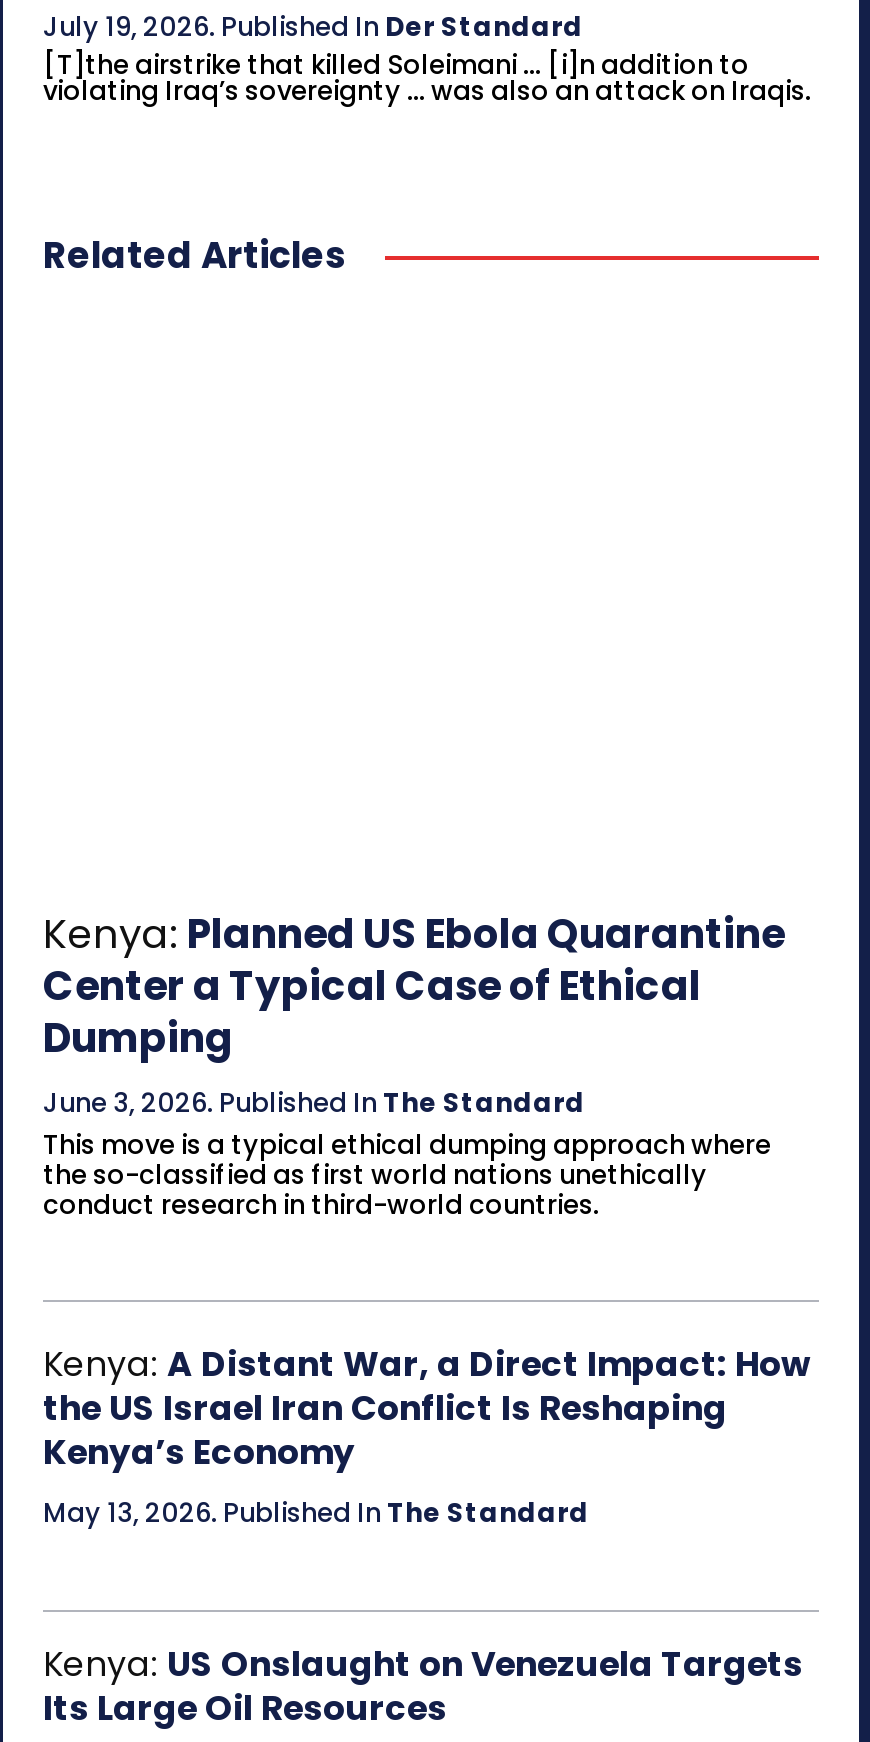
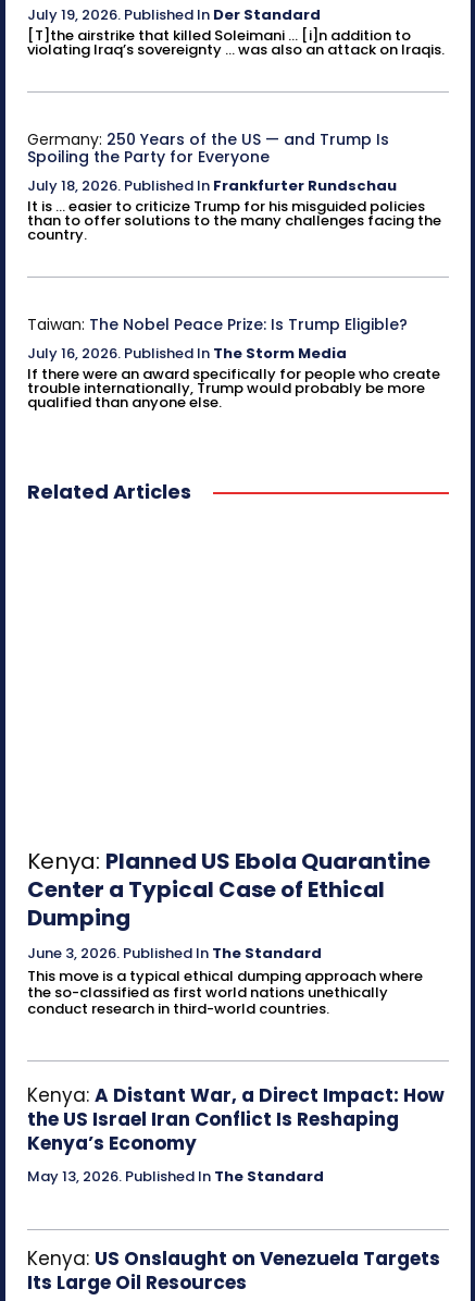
+ Germany: 250 Years of the US — and Trump Is
+ Spoiling the Party for Everyone
+ July 18, 2026. Published In Frankfurter Rundschau
+ It is ... easier to criticize Trump for his misguided policies
+ than to offer solutions to the many challenges facing the
+ country.

+ Taiwan: The Nobel Peace Prize: Is Trump Eligible?
+ July 16, 2026. Published In The Storm Media
+ If there were an award specifically for people who create
+ trouble internationally, Trump would probably be more
+ qualified than anyone else.
